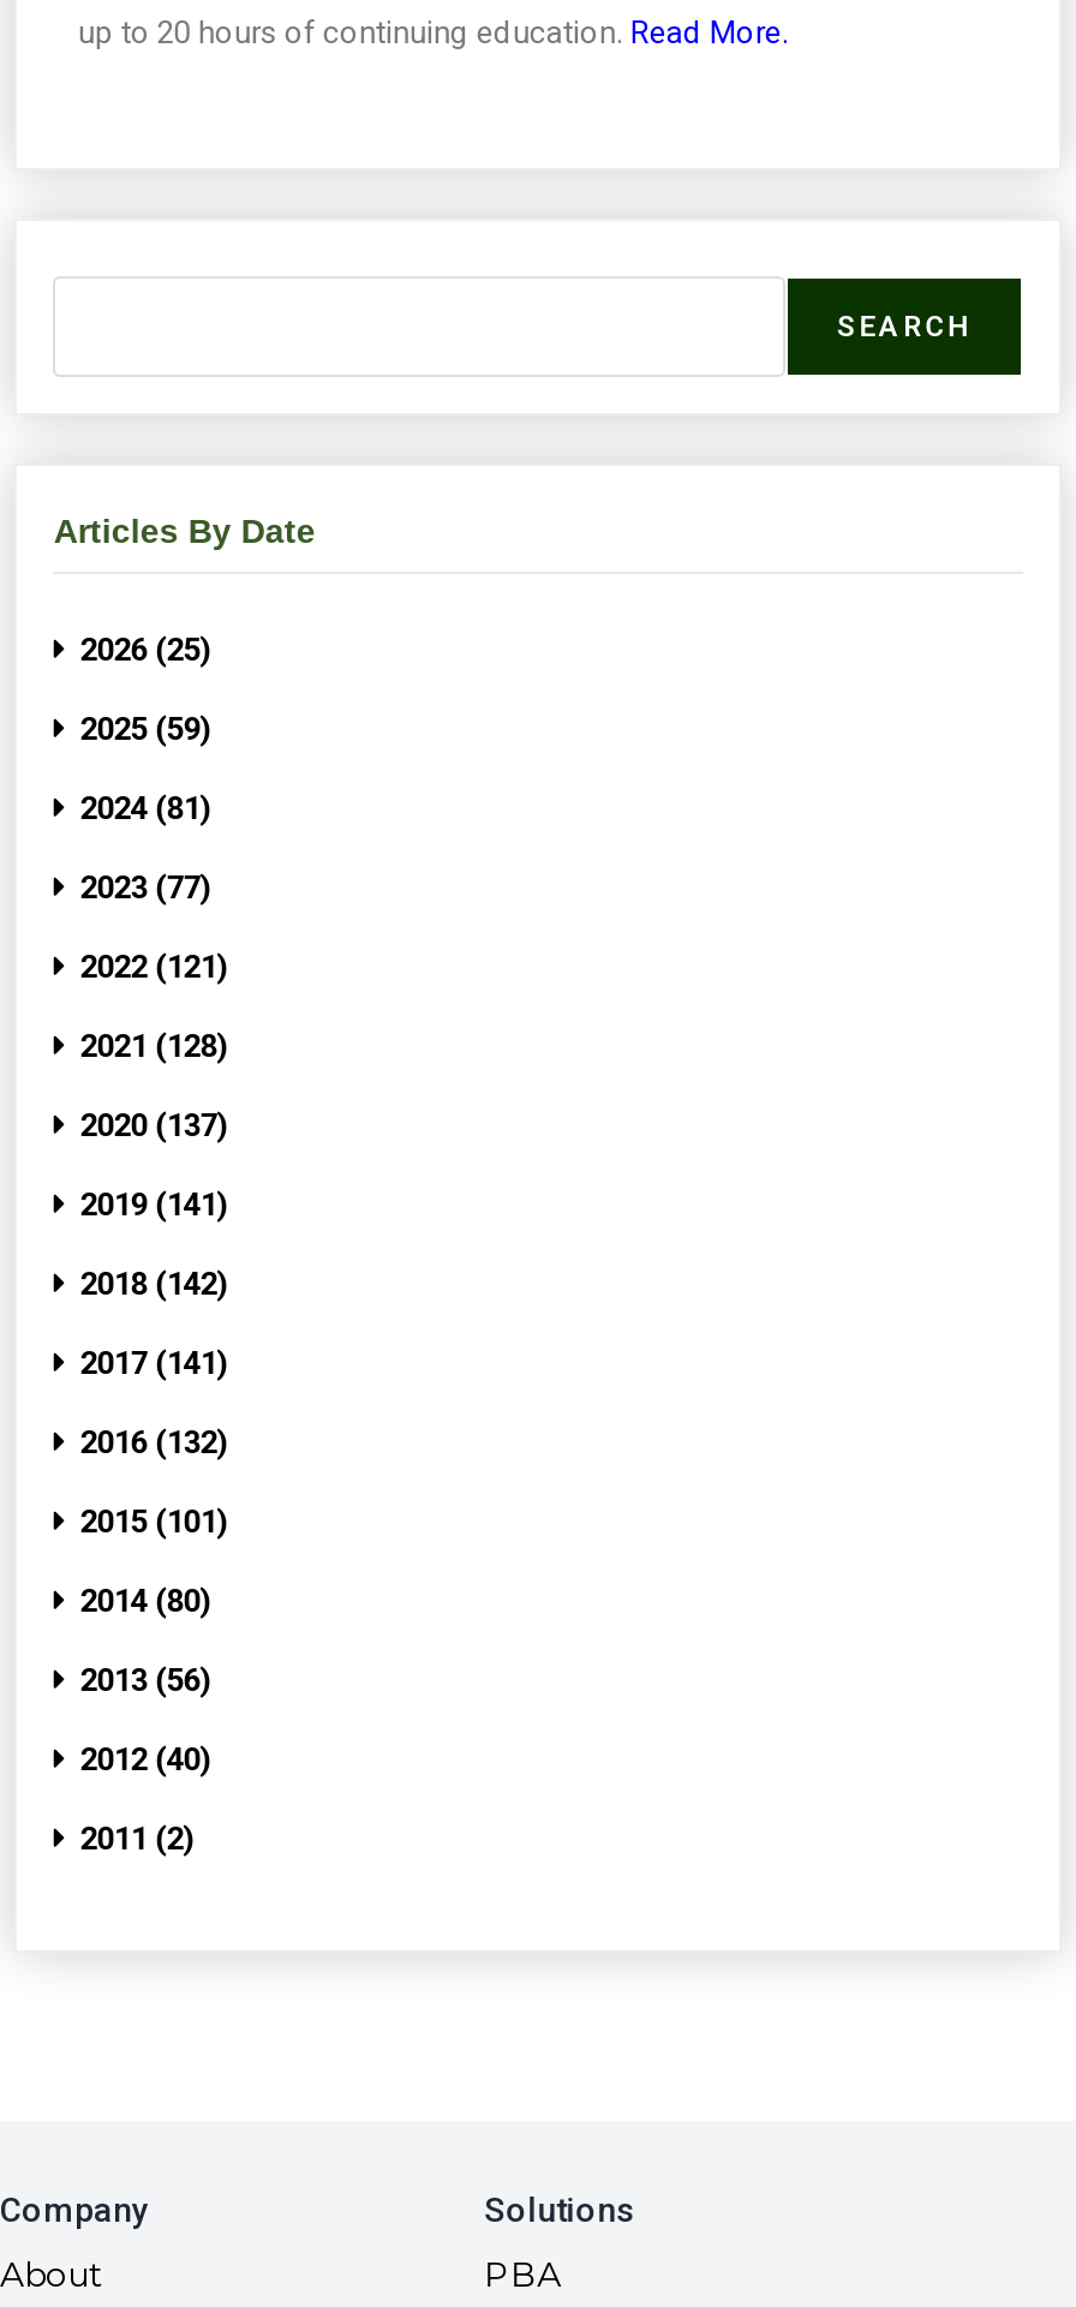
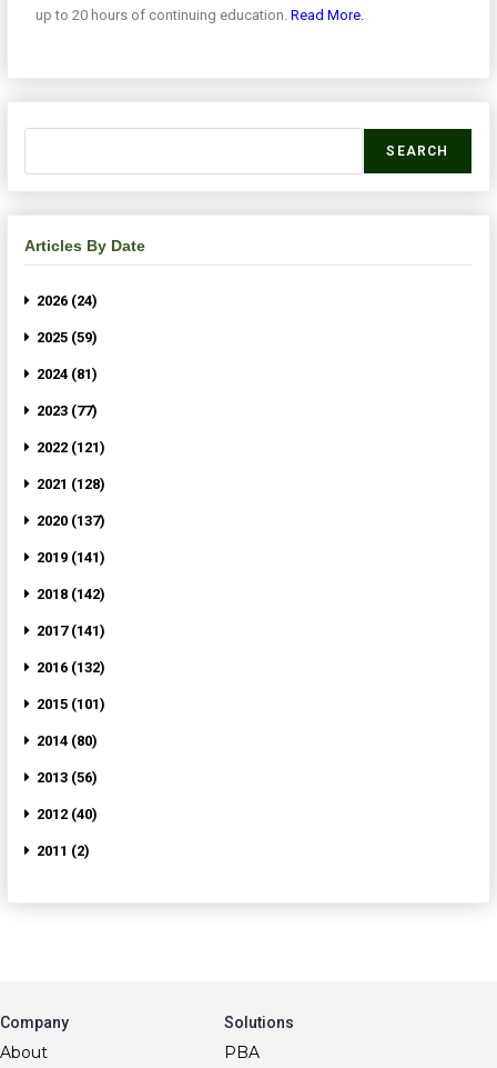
- 2026 (25)
+ 2026 (24)
